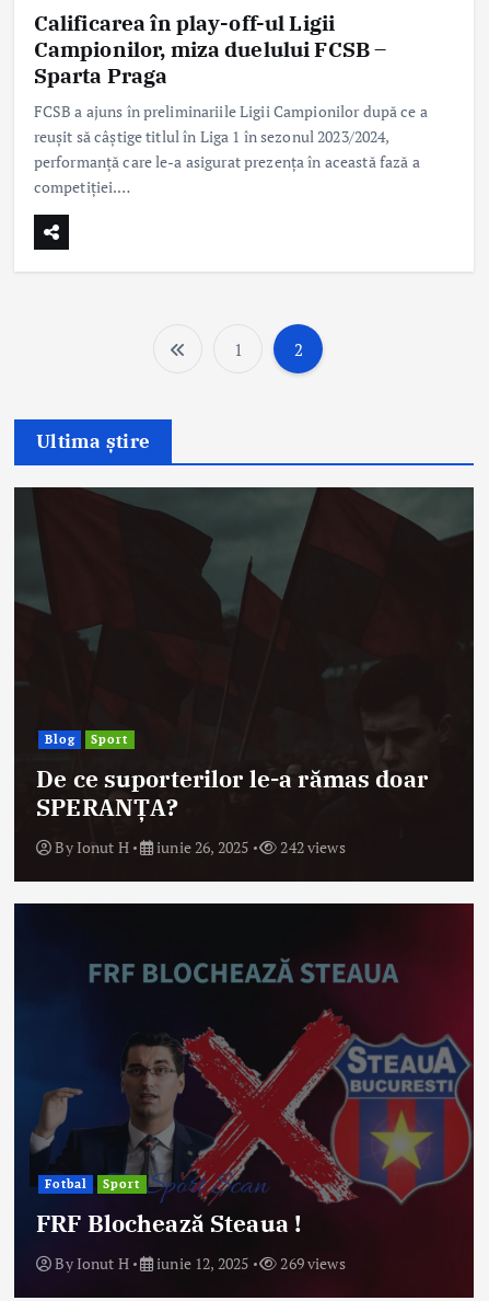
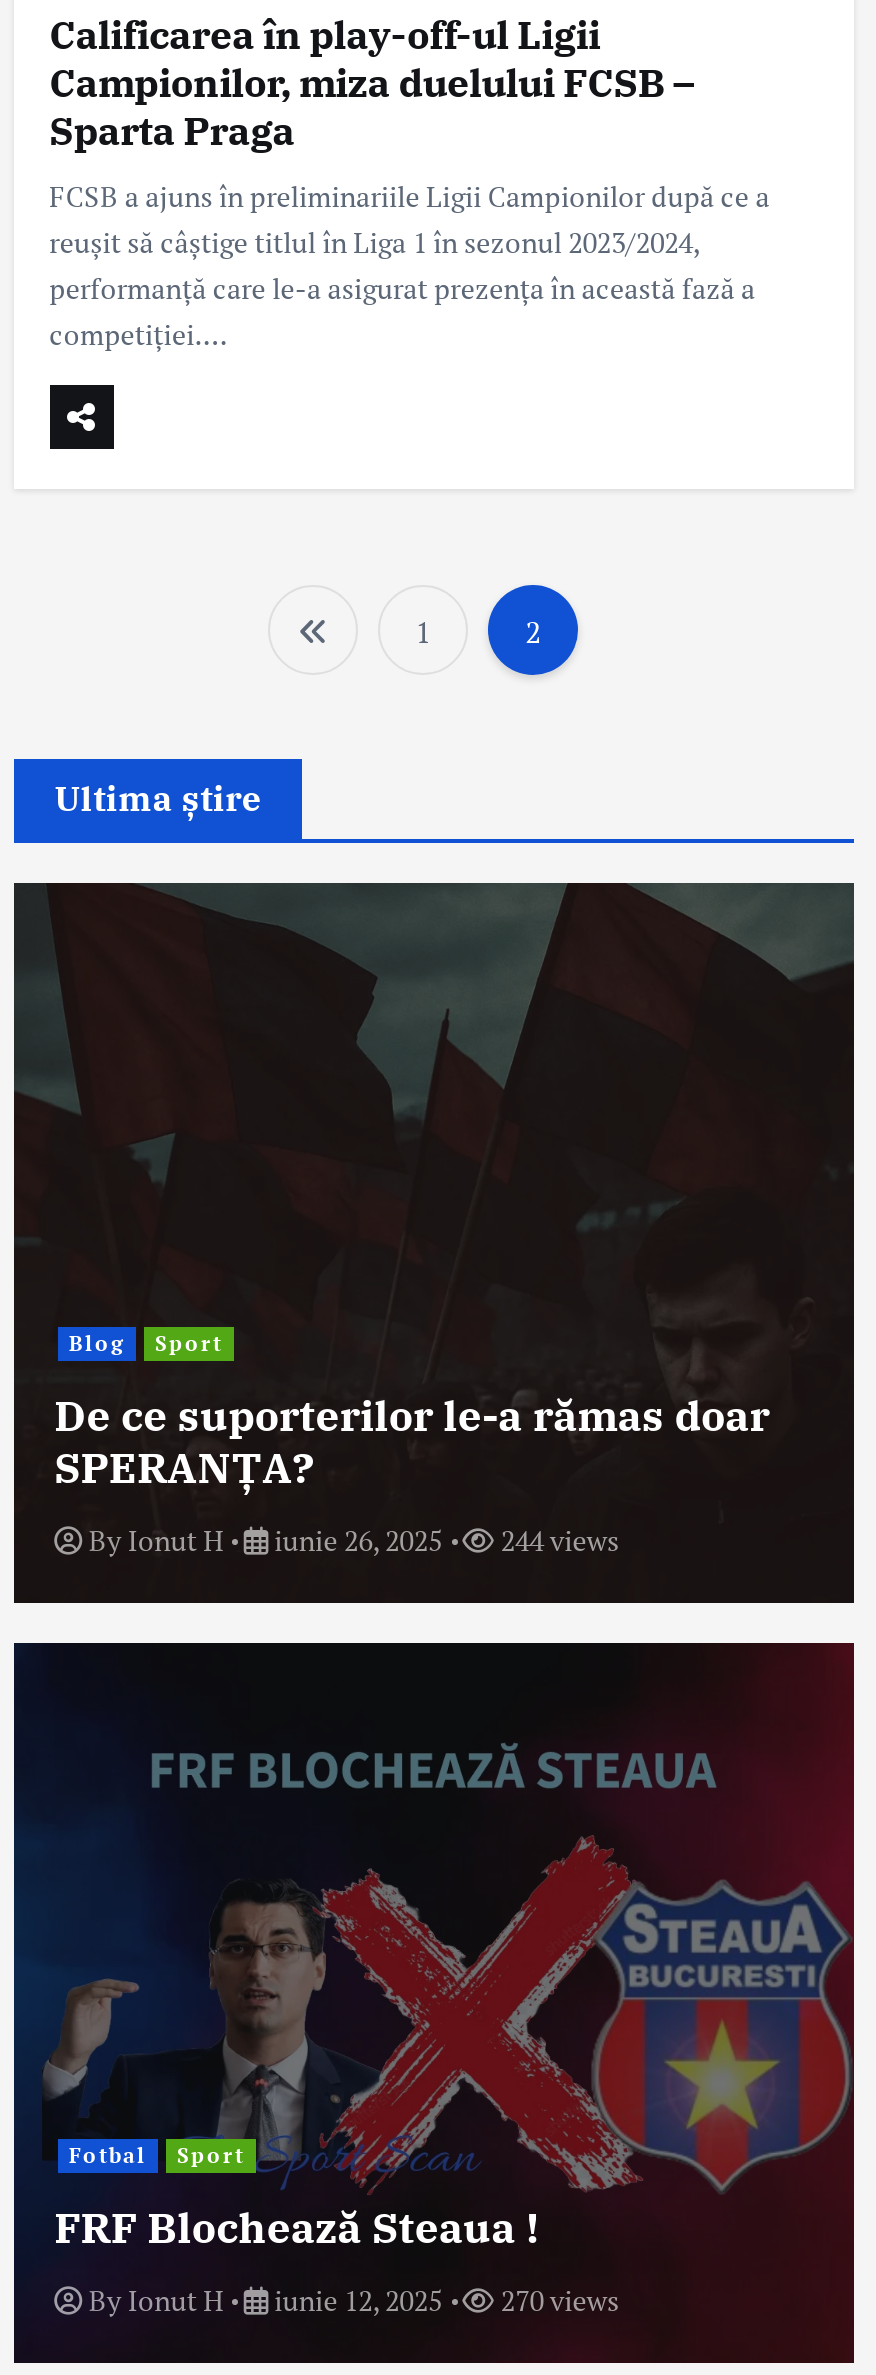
- 242 views
+ 244 views

- By Ionut H iunie 12, 2025 269 views
+ By Ionut H iunie 12, 2025 270 views
